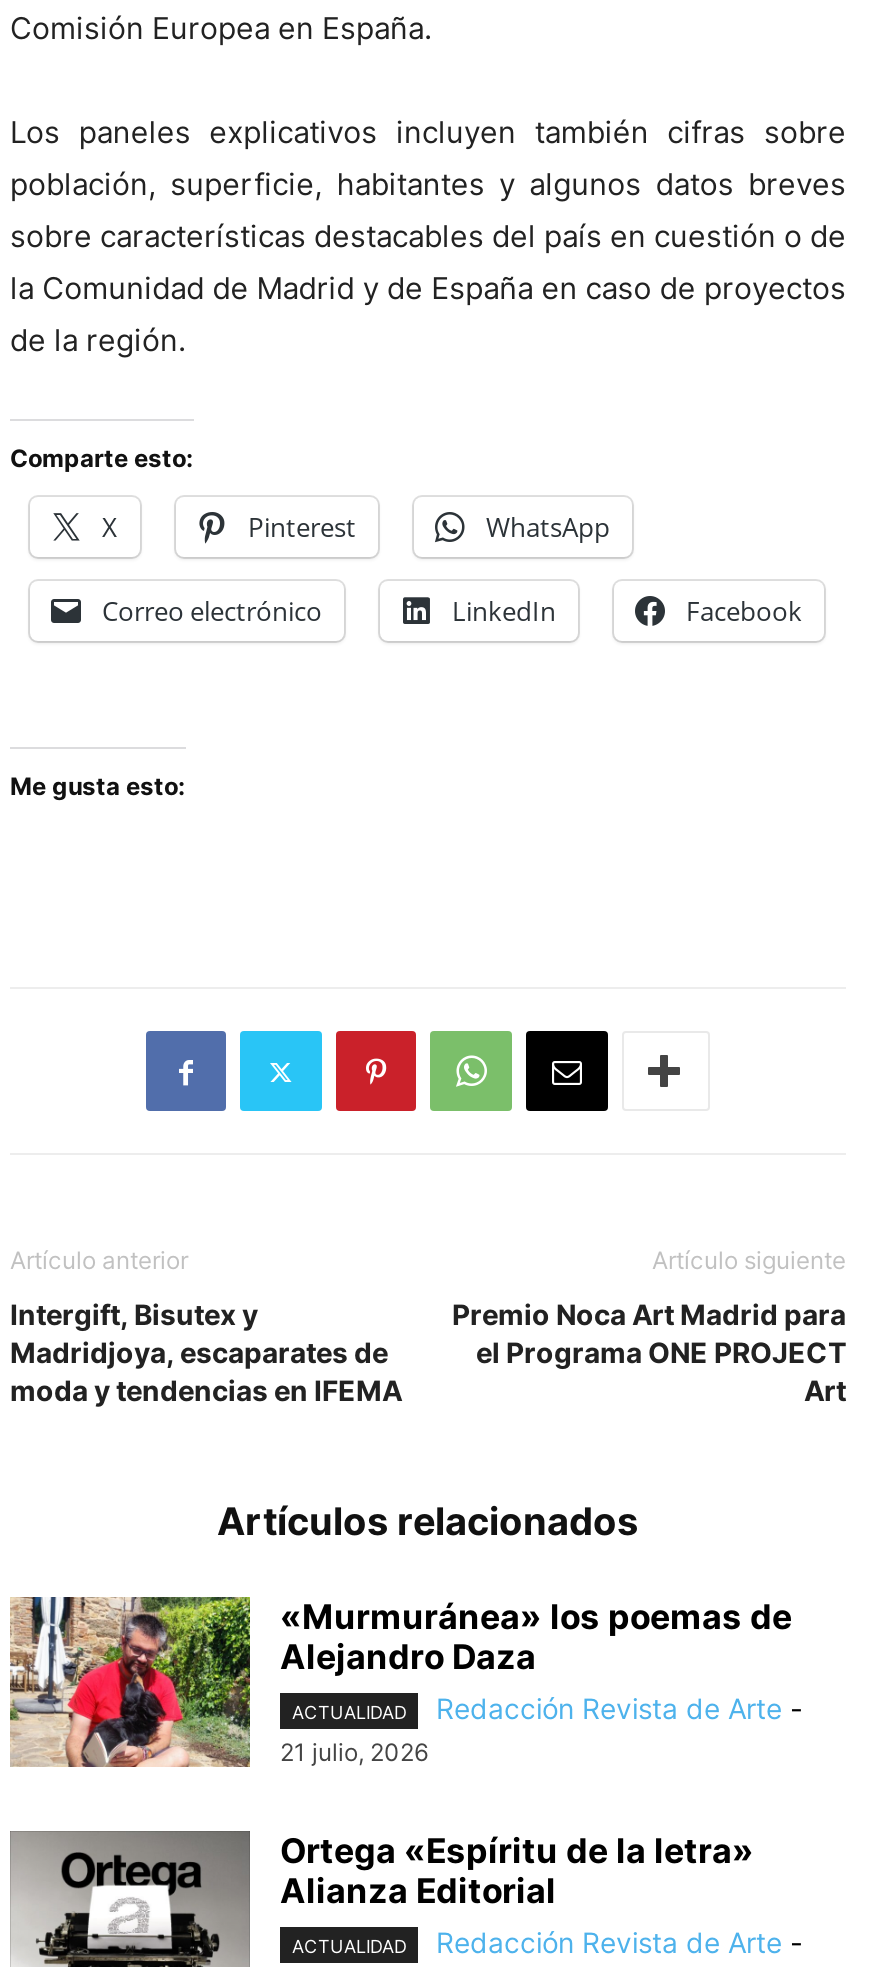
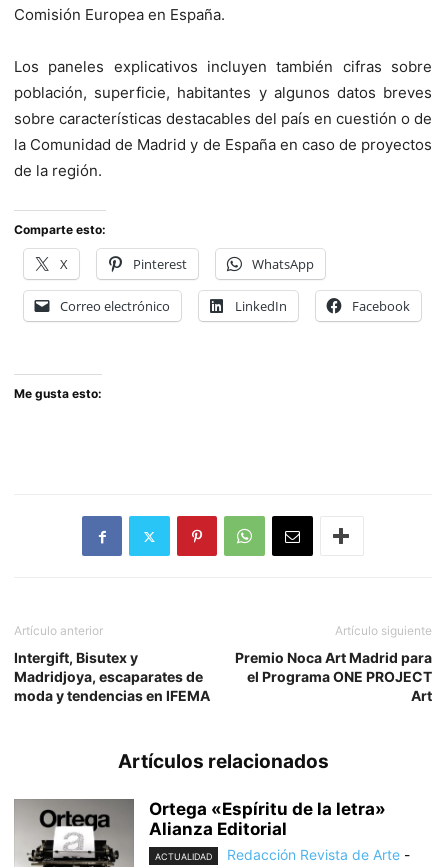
- [image]
- «Murmuránea» los poemas de
- Alejandro Daza
- ACTUALIDAD
- Redacción Revista de Arte -
- 21 julio, 2026
